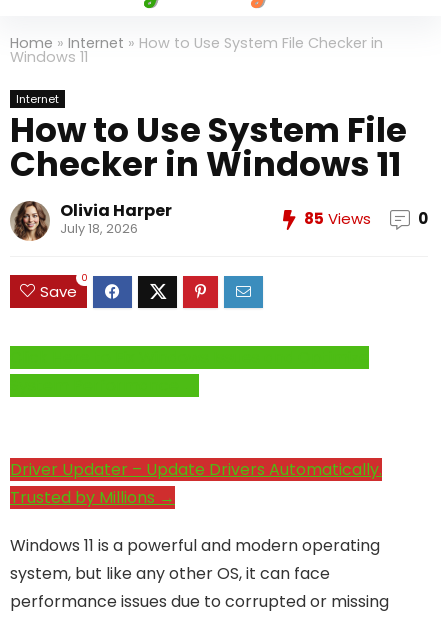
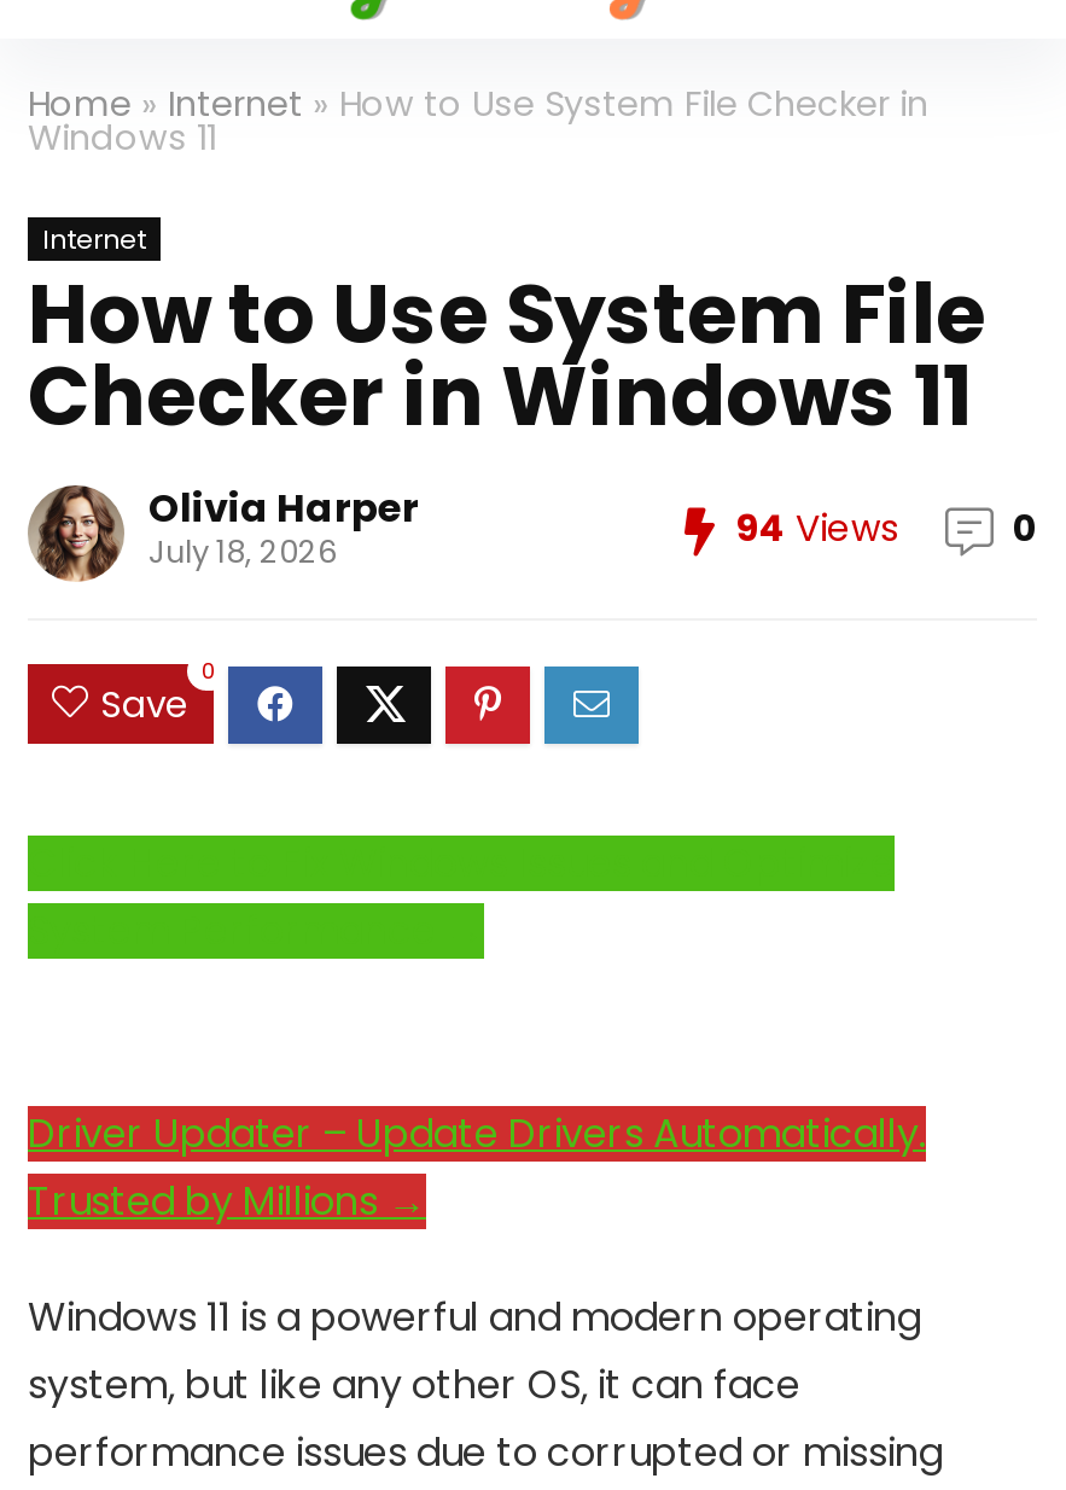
- 85 Views
+ 94 Views
